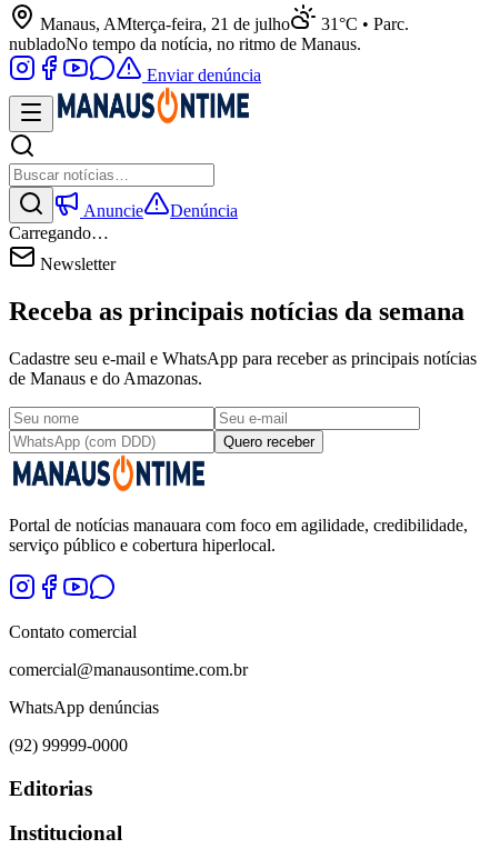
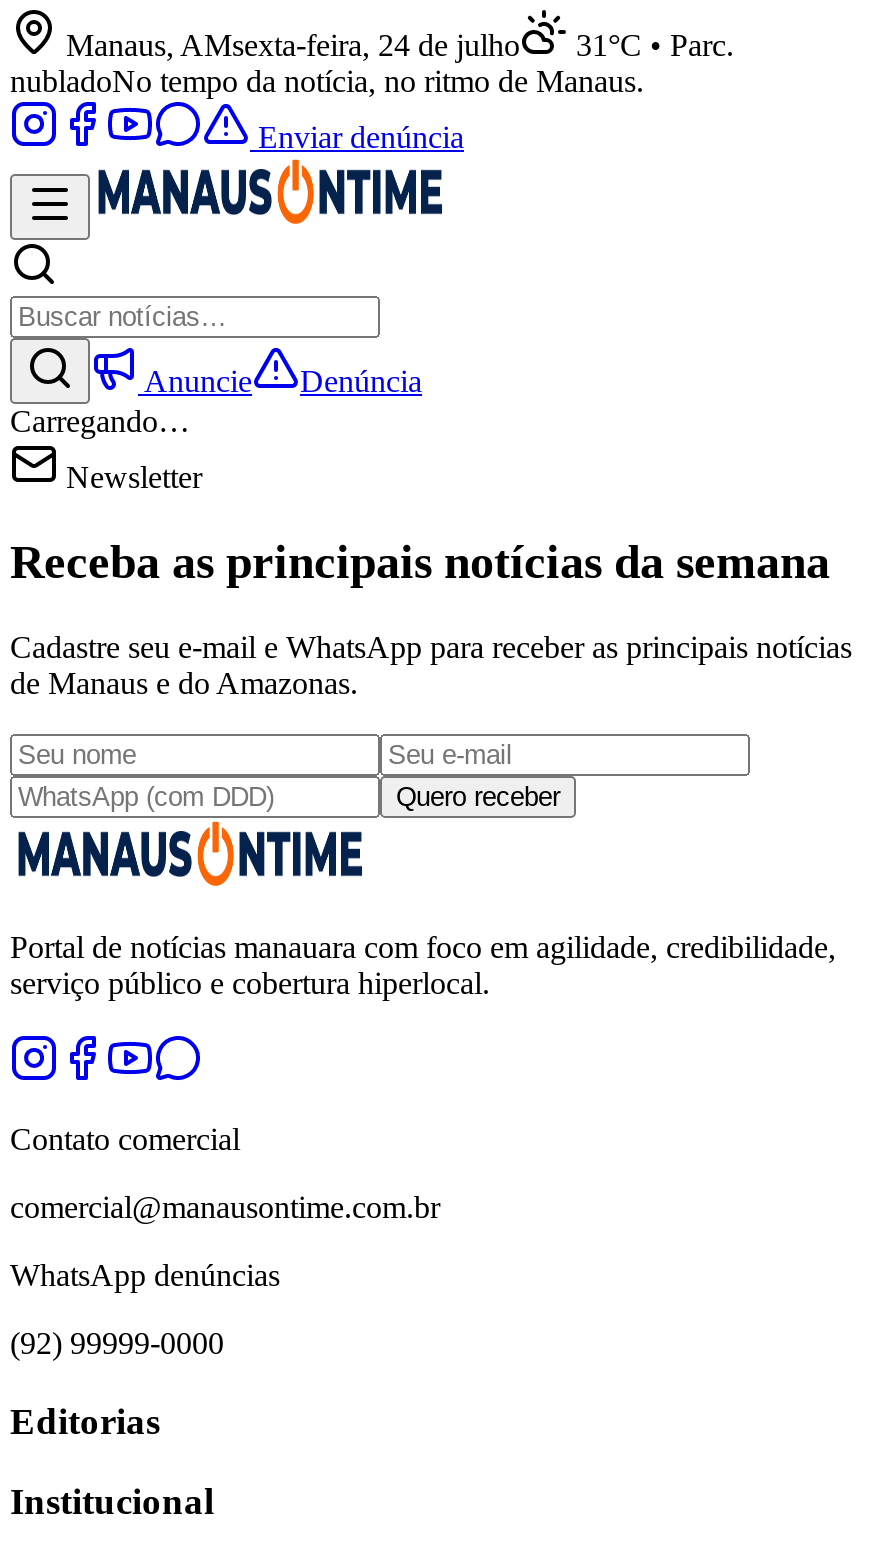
- Manaus, AMterça-feira, 21 de julho
+ Manaus, AMsexta-feira, 24 de julho
